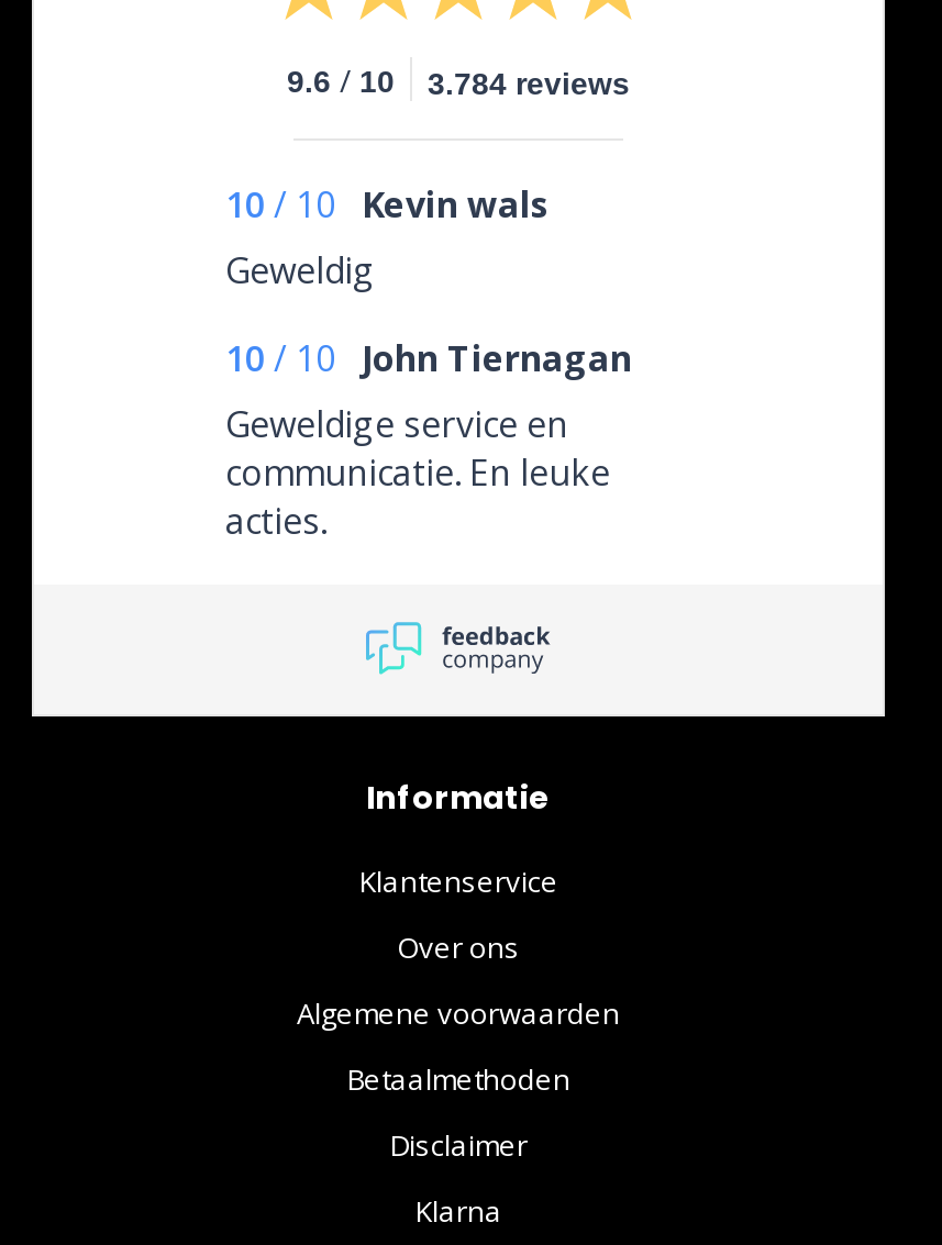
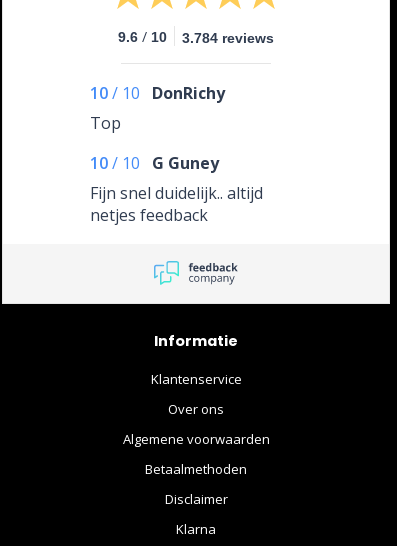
- 10 / 10 Kevin wals
- Geweldig
+ 10 / 10 DonRichy
+ Top

- 10 / 10 John Tiernagan
- Geweldige service en
- communicatie. En leuke
- acties.
+ 10 / 10 G Guney
+ Fijn snel duidelijk.. altijd
+ netjes feedback
